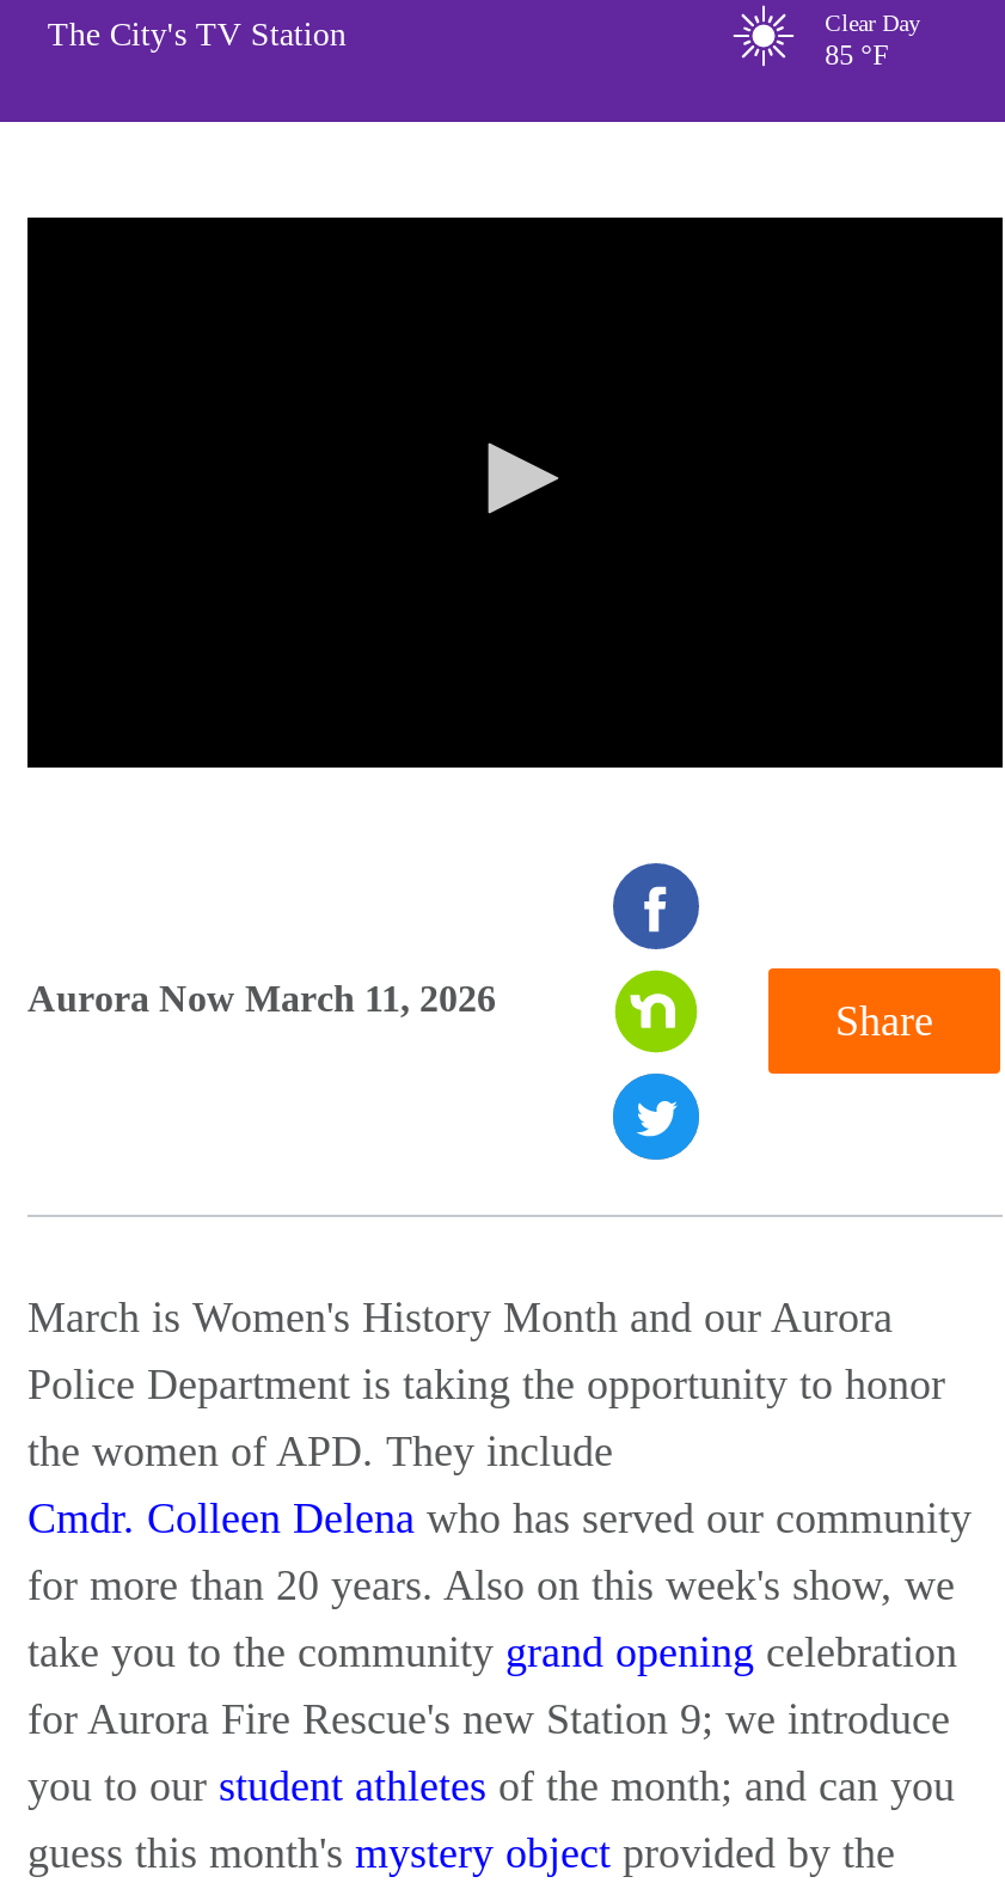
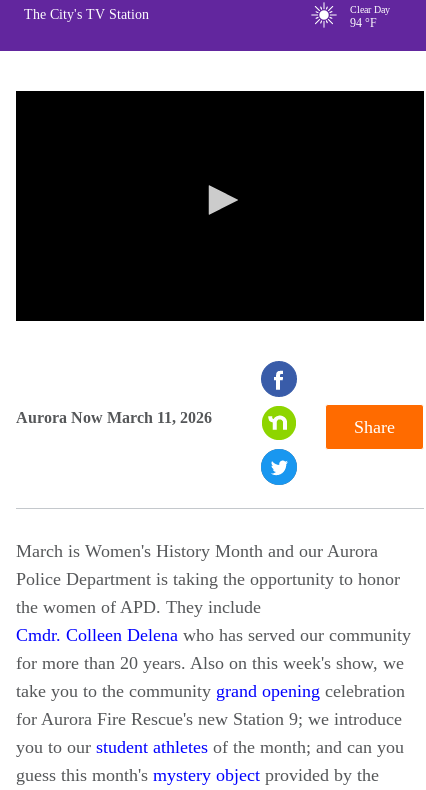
- 85 °F
+ 94 °F
